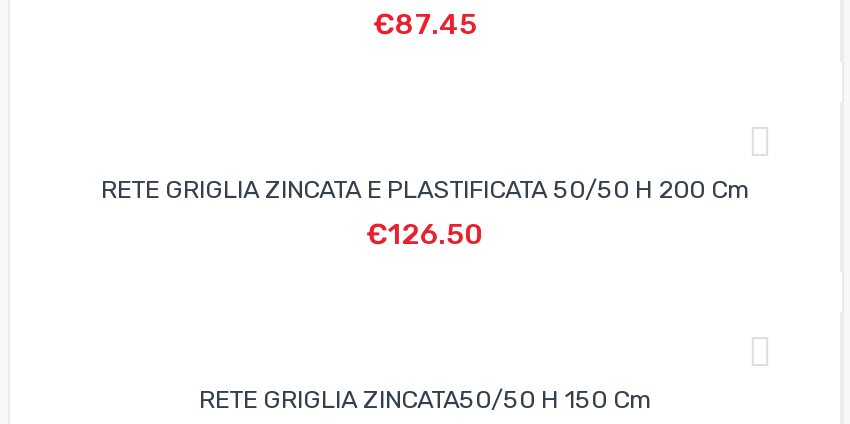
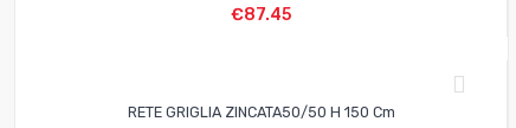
- RETE GRIGLIA ZINCATA E PLASTIFICATA 50/50 H 200 Cm
- €126.50
